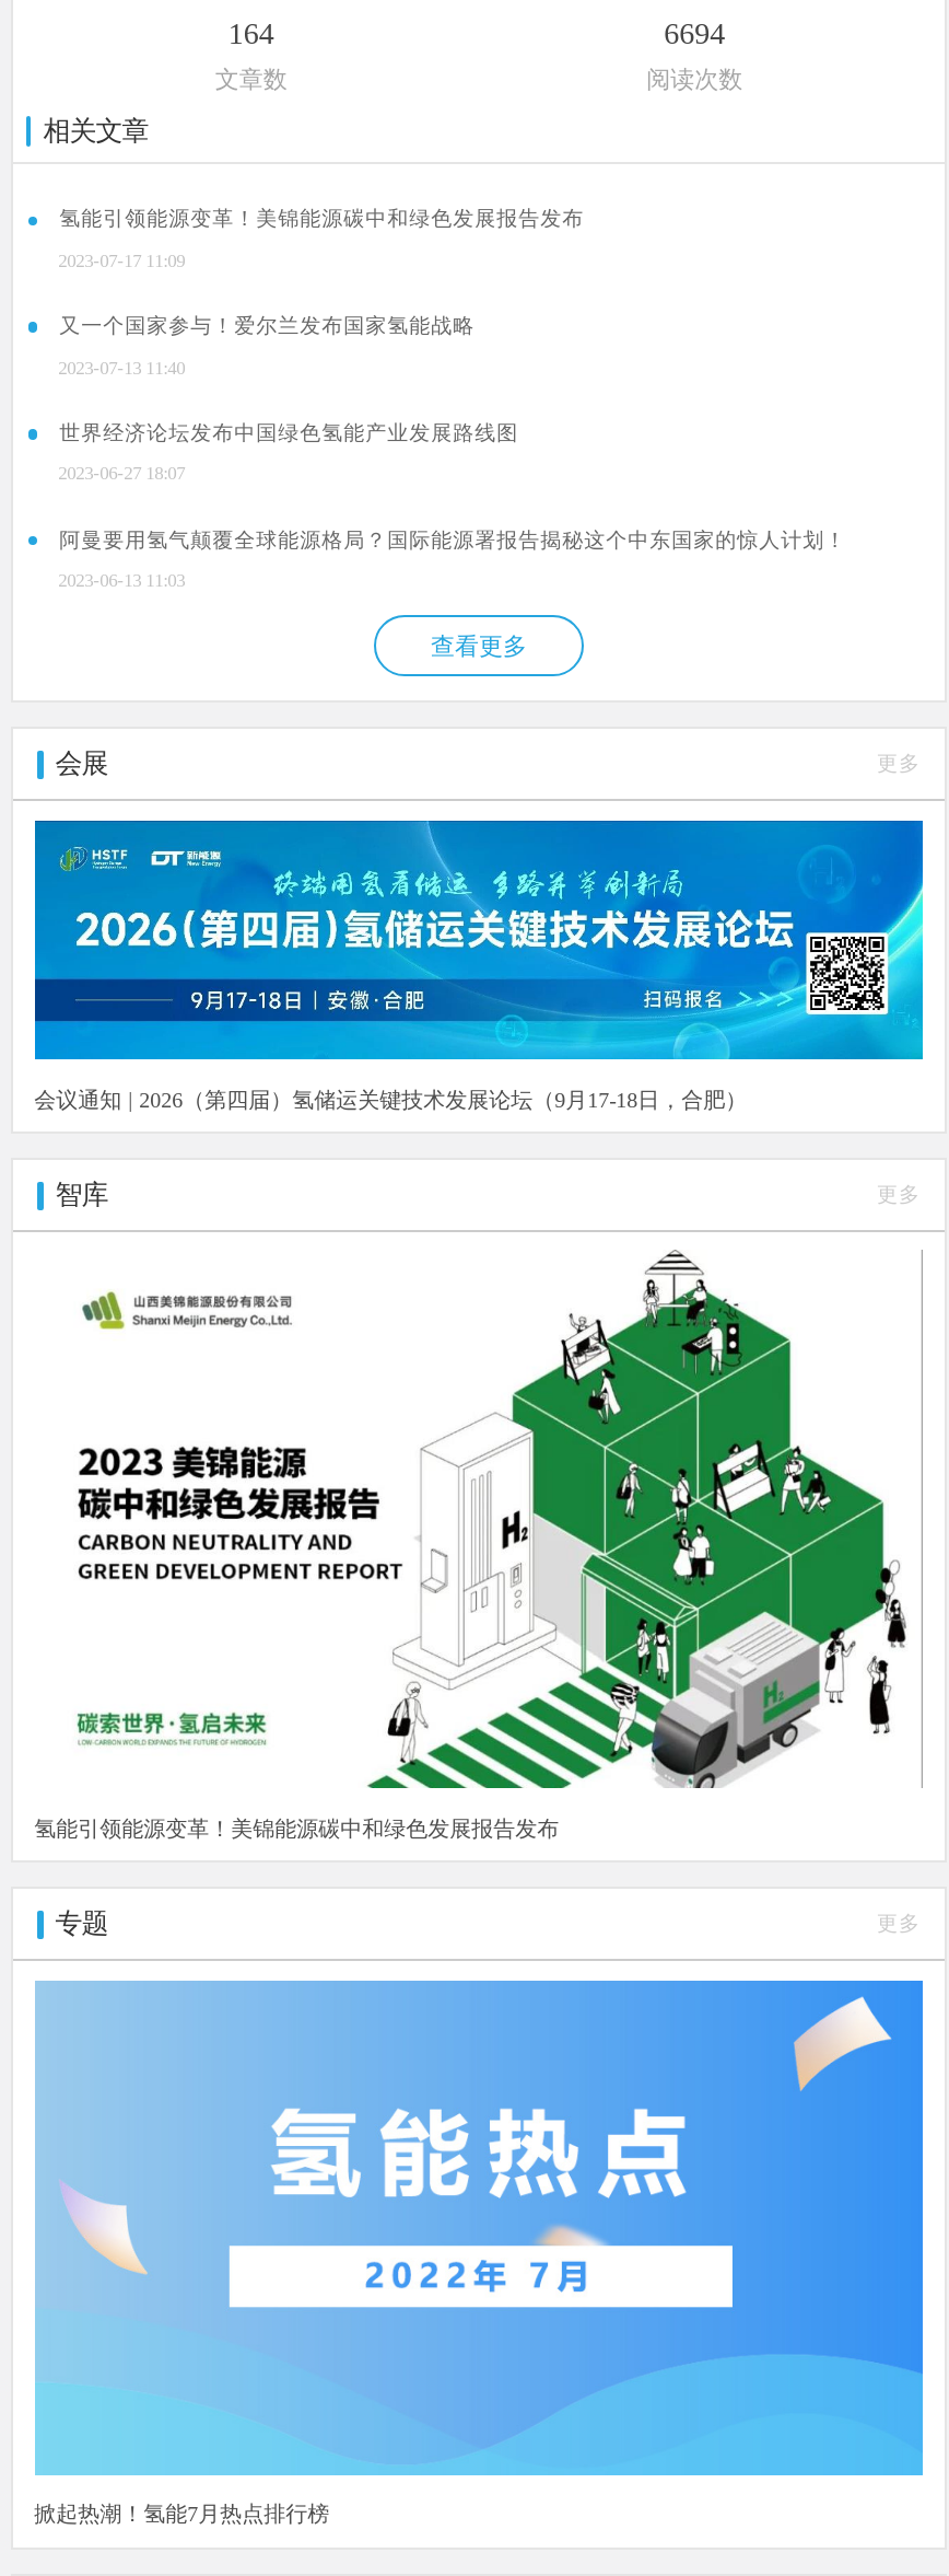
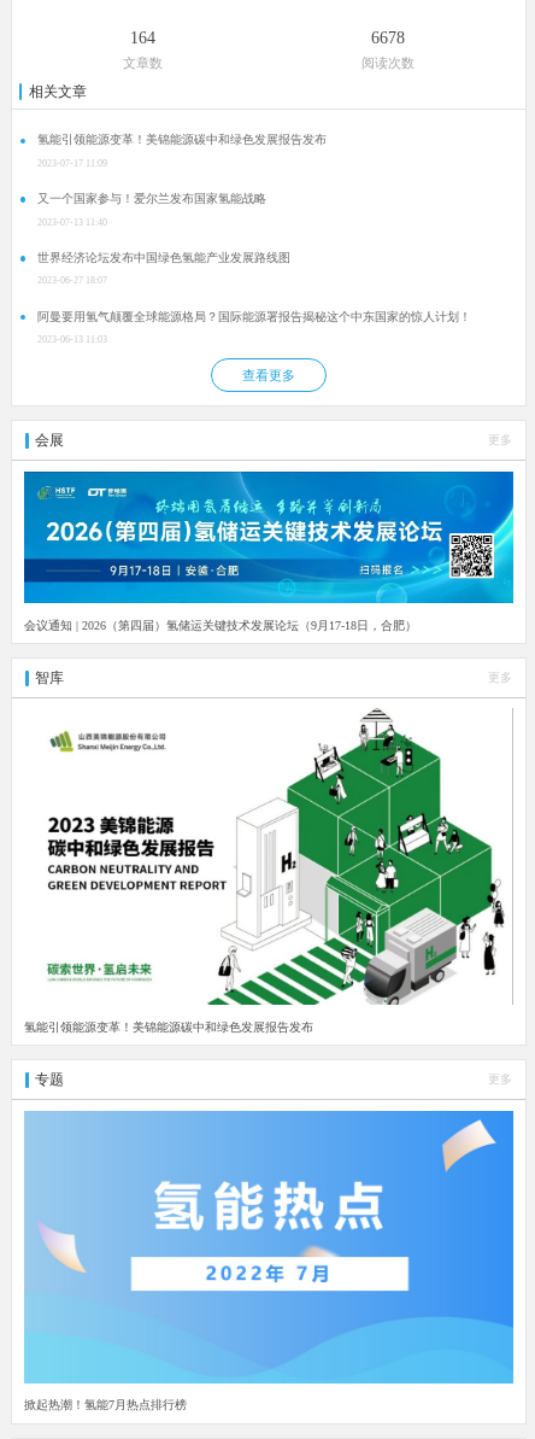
- 6694
+ 6678
